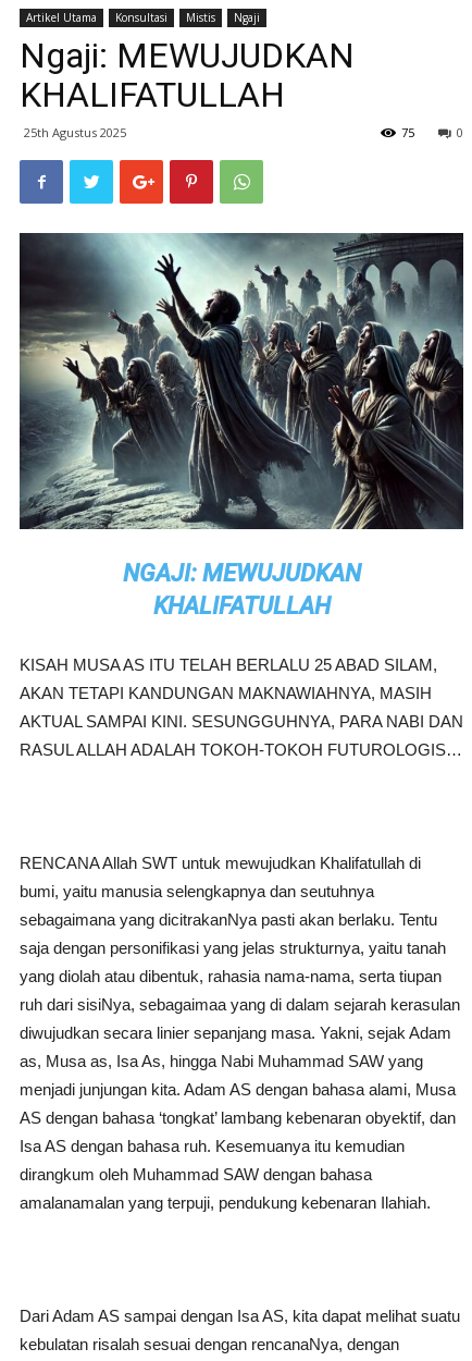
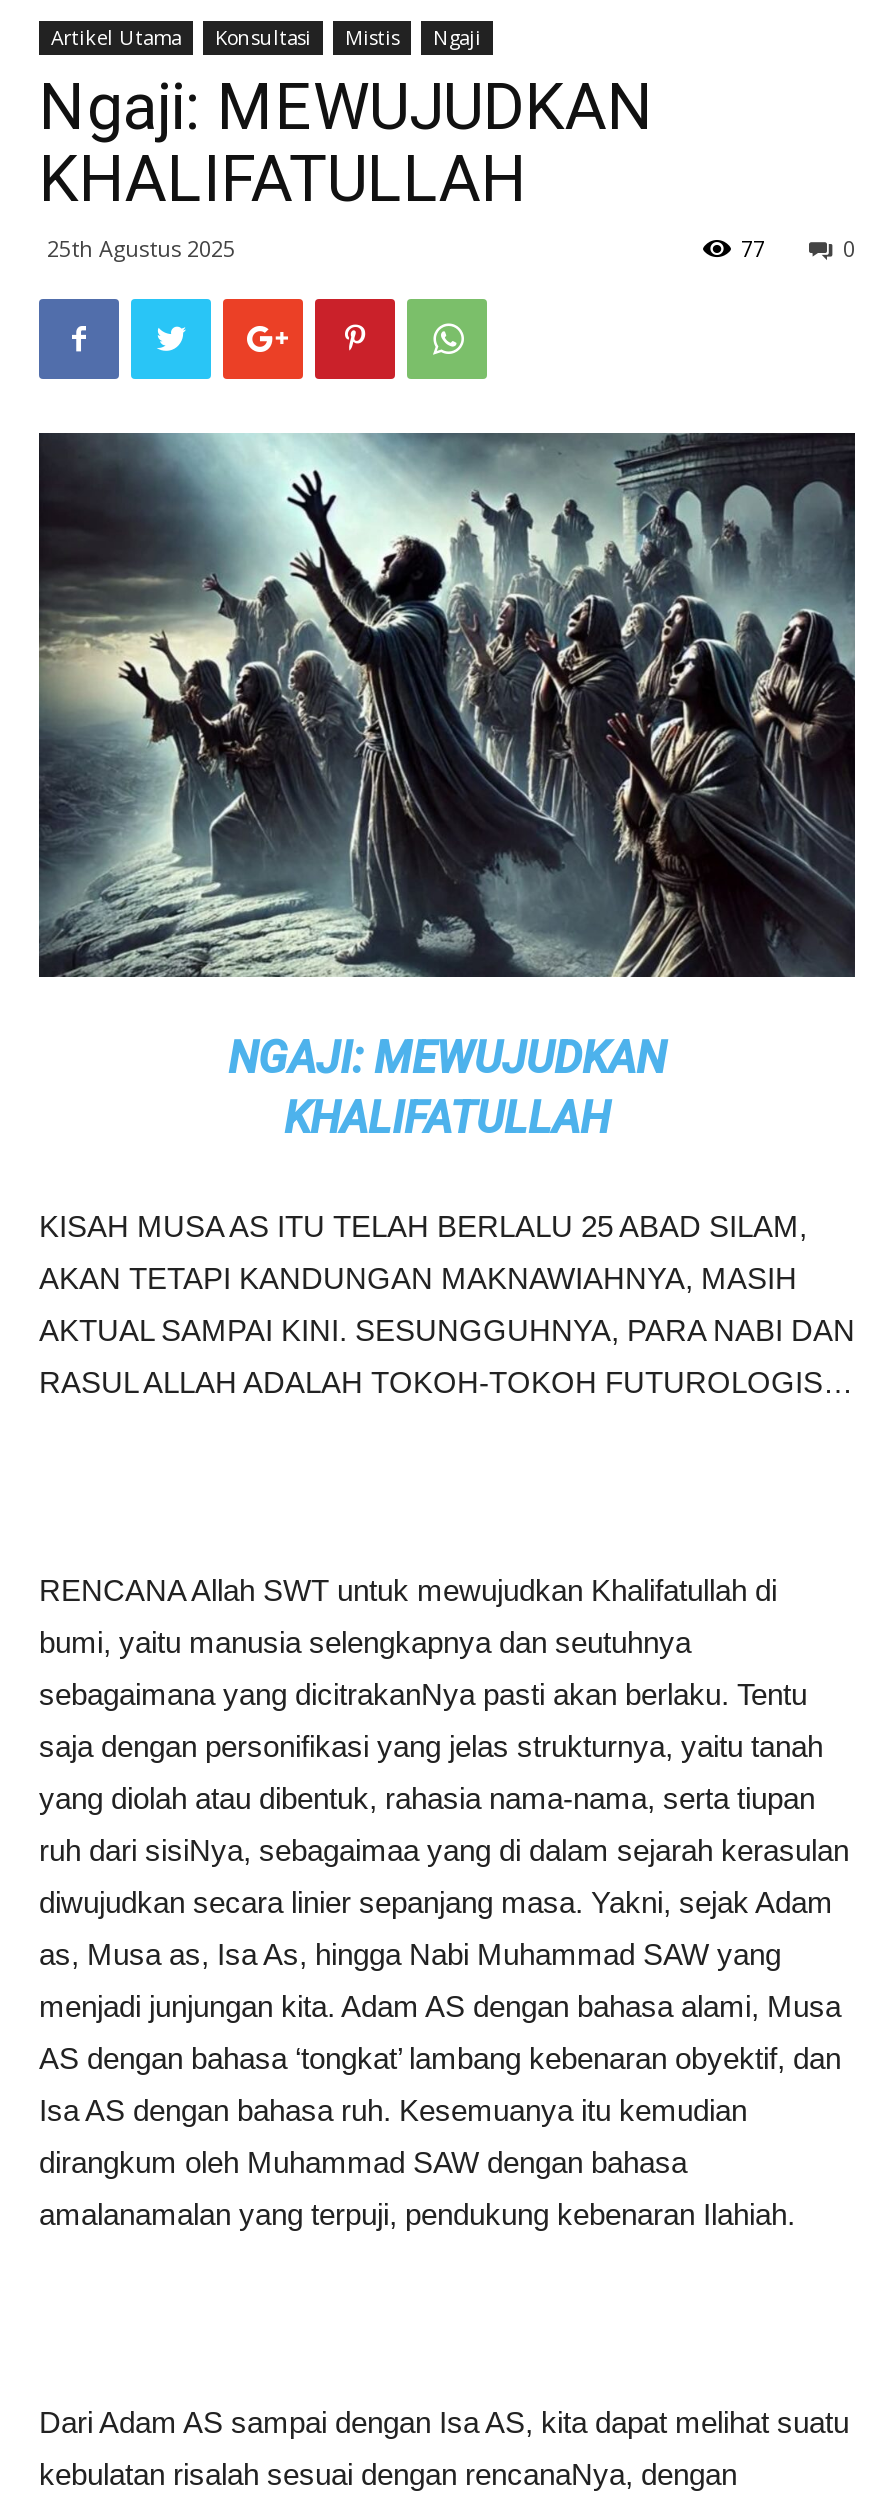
- 75
+ 77
